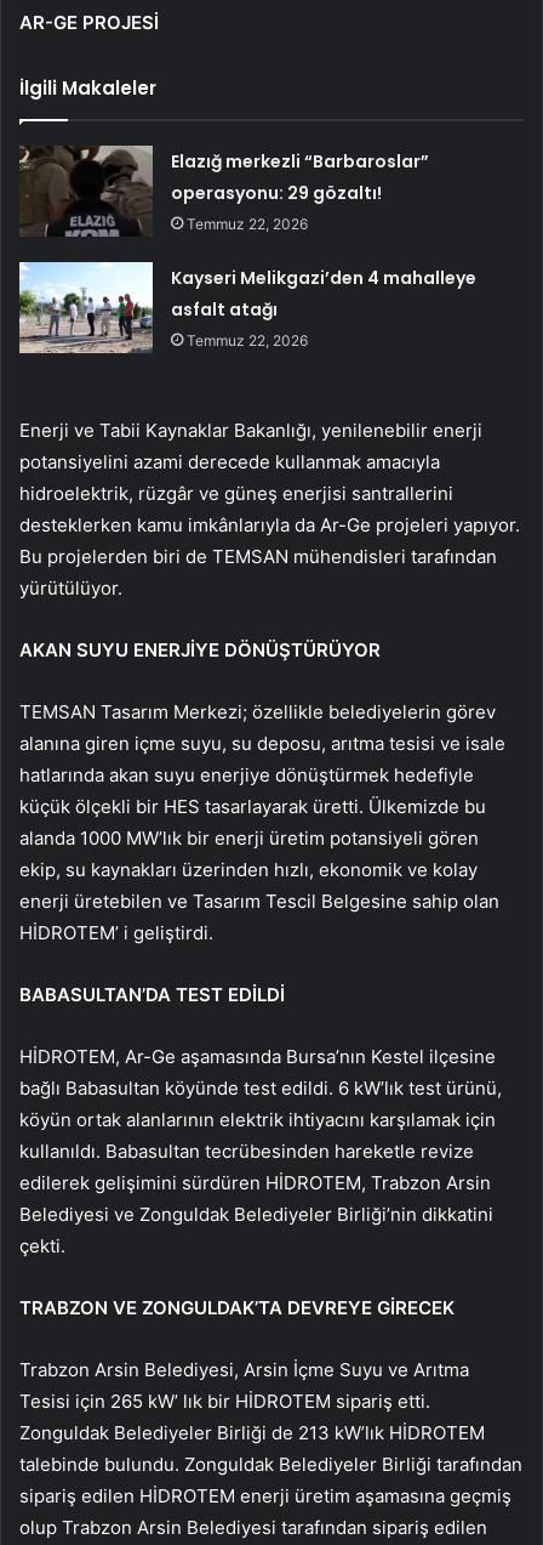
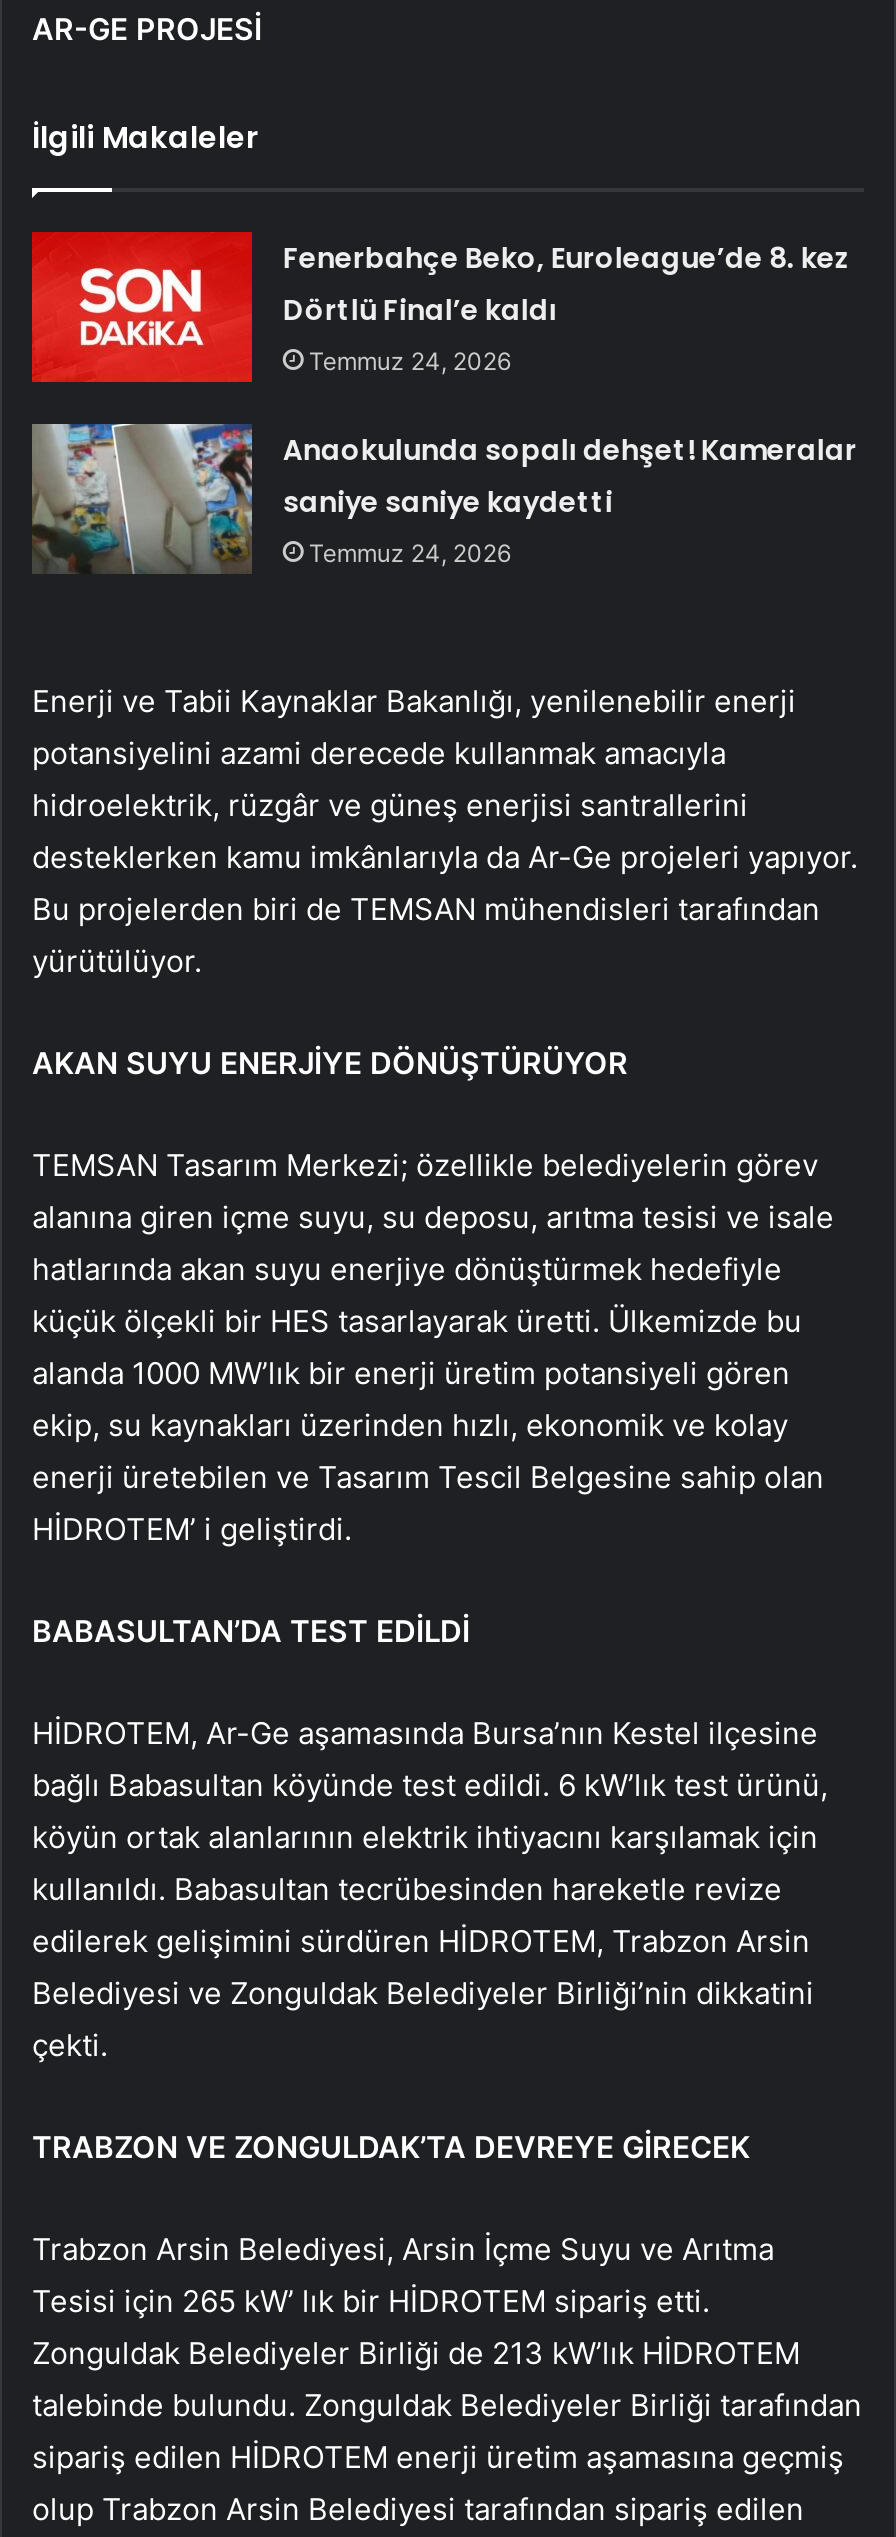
- [image]
- Elazığ merkezli “Barbaroslar”
- operasyonu: 29 gözaltı!
- Temmuz 22, 2026
+ [image]
+ Fenerbahçe Beko, Euroleague’de 8. kez
+ Dörtlü Final’e kaldı
+ Temmuz 24, 2026

- [image]
- Kayseri Melikgazi’den 4 mahalleye
- asfalt atağı
- Temmuz 22, 2026
+ [image]
+ Anaokulunda sopalı dehşet! Kameralar
+ saniye saniye kaydetti
+ Temmuz 24, 2026
